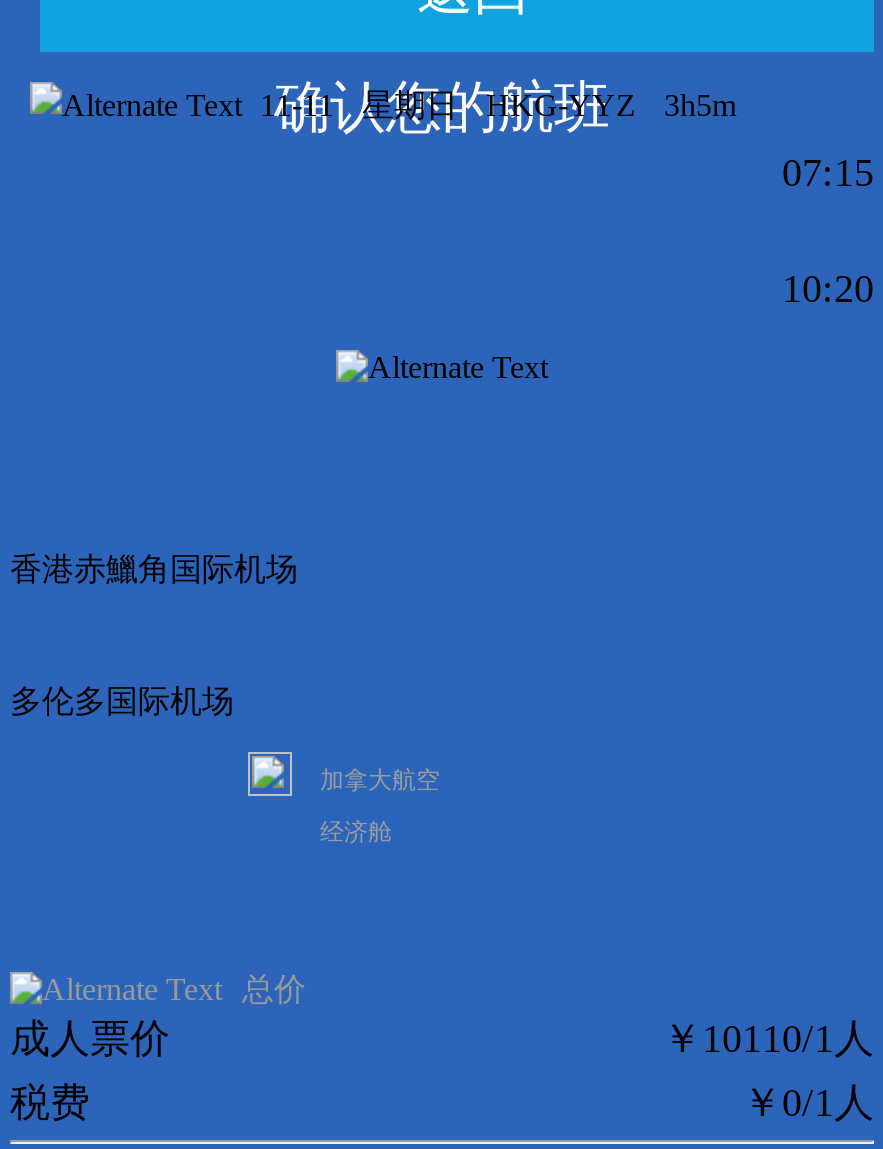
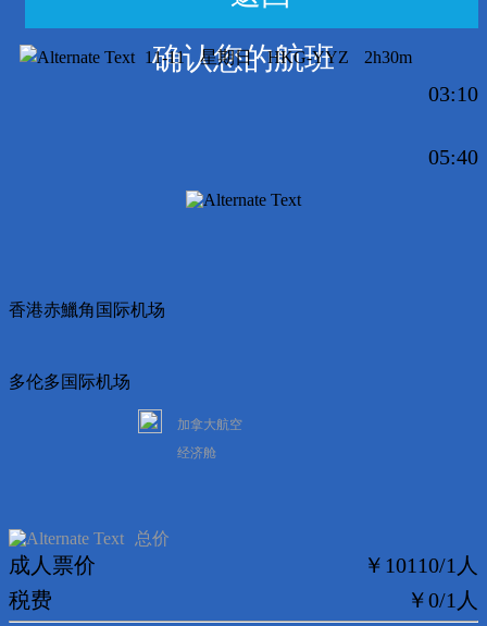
- 3h5m
+ 2h30m

- 07:15
+ 03:10

- 10:20
+ 05:40
